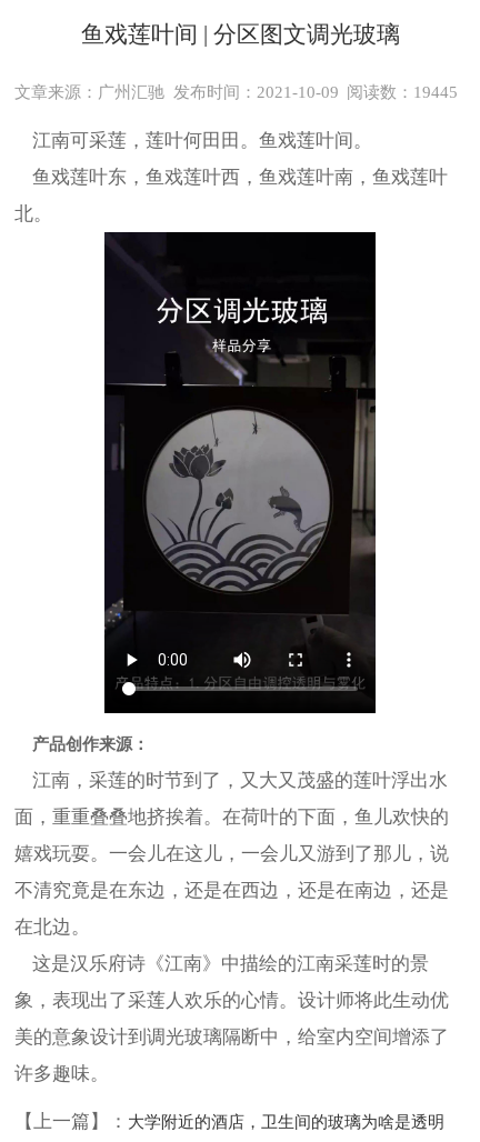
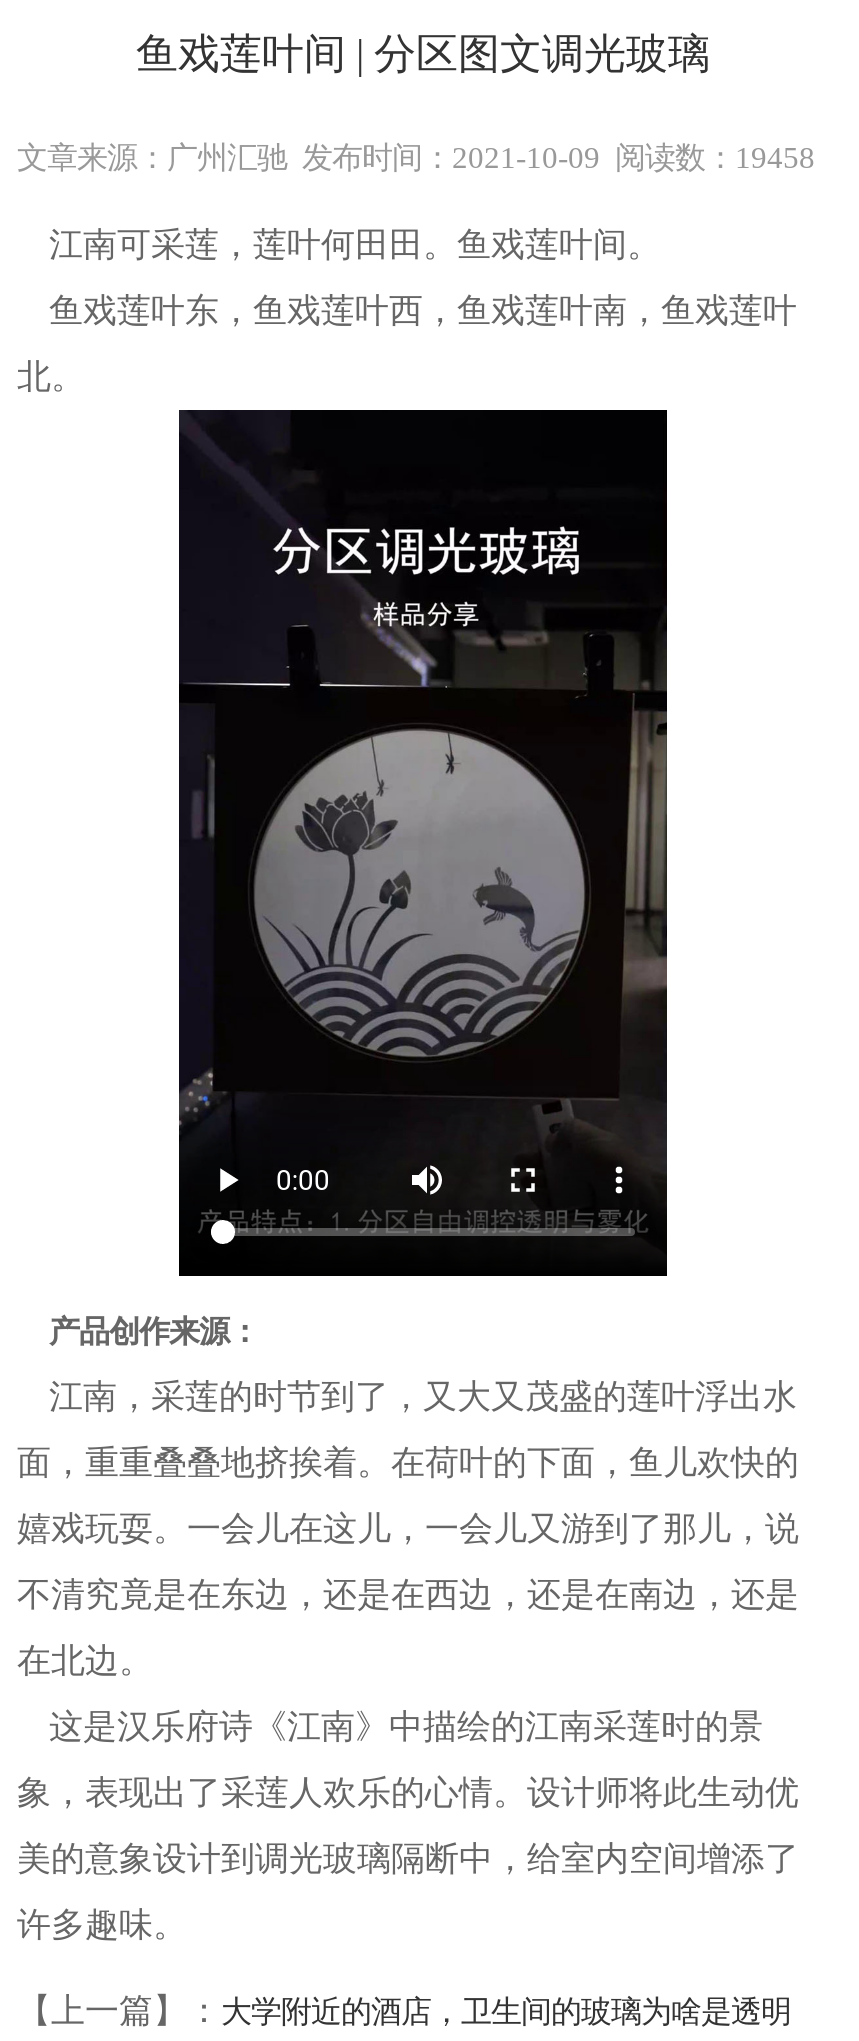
- 文章来源：广州汇驰 发布时间：2021-10-09 阅读数：19445
+ 文章来源：广州汇驰 发布时间：2021-10-09 阅读数：19458
